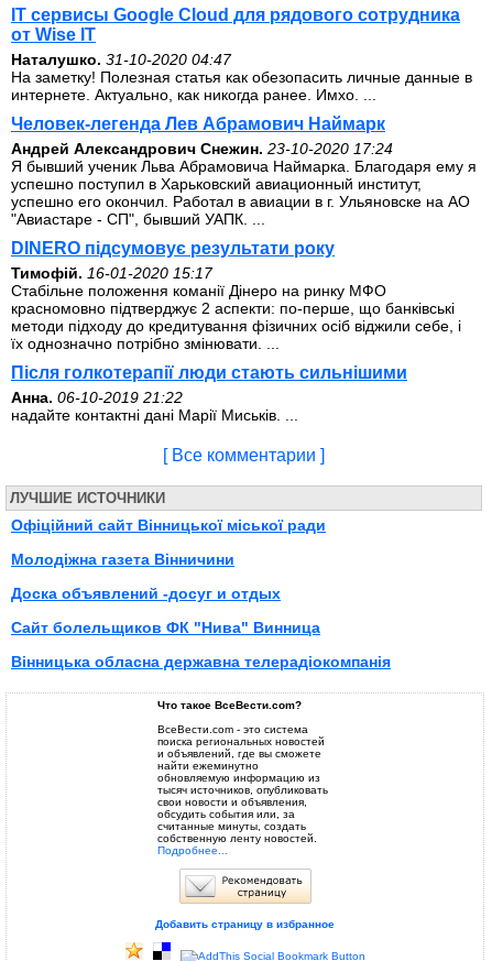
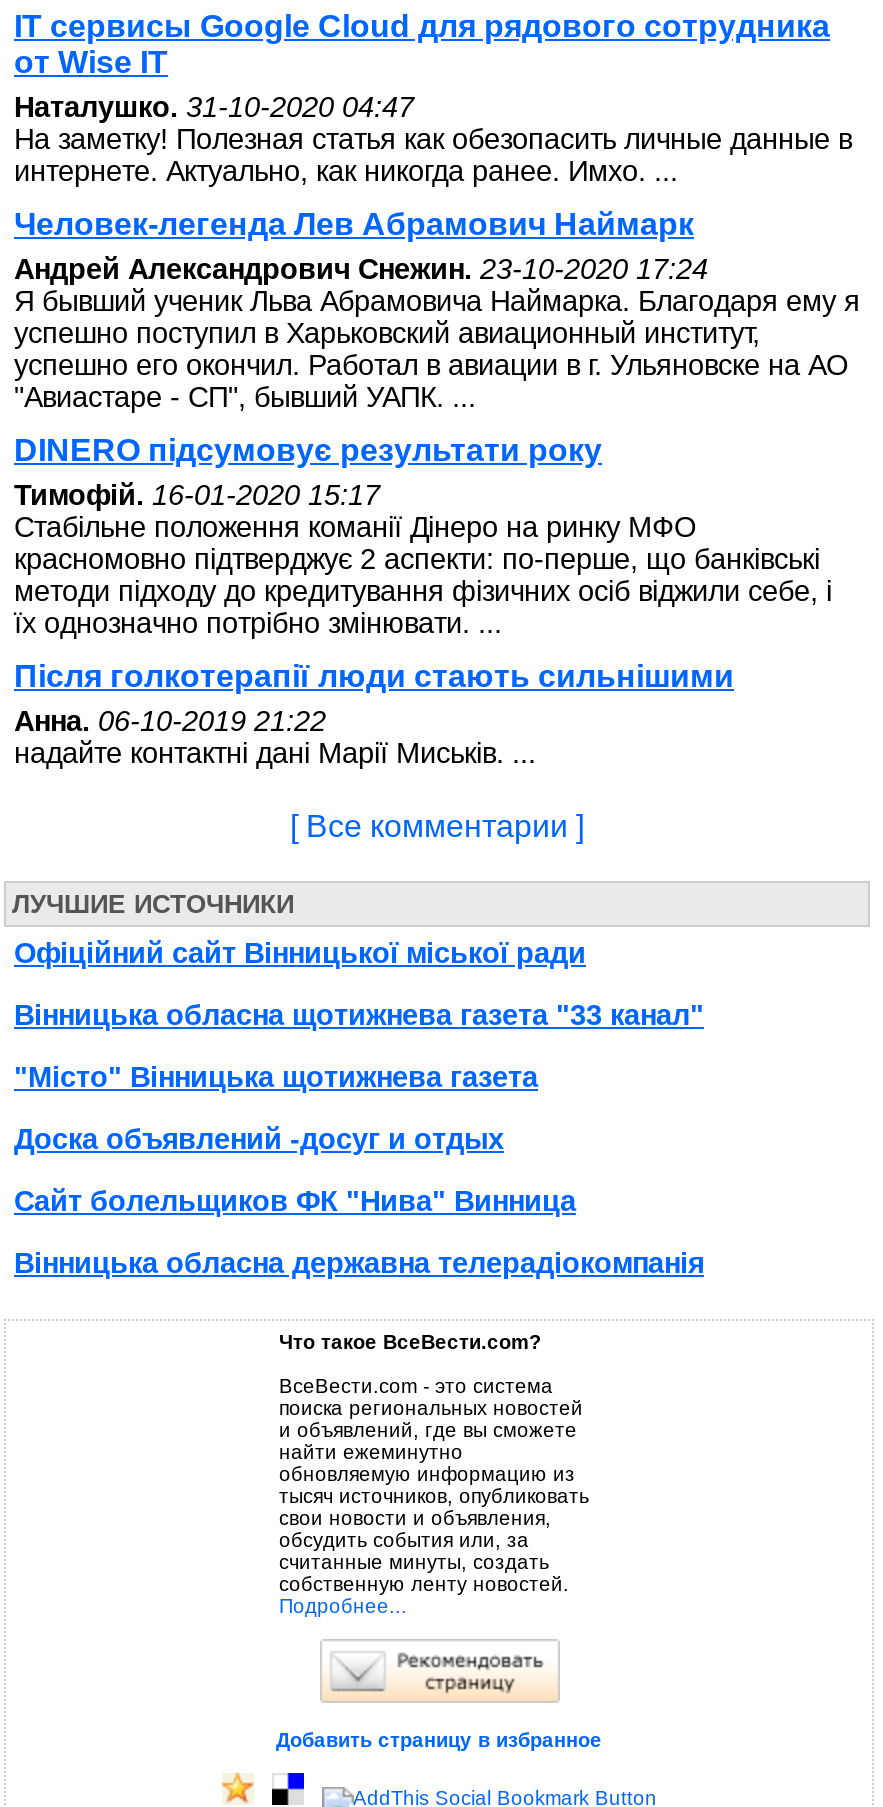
- Молодіжна газета Вінничини
+ Вінницька обласна щотижнева газета "33 канал"
+ "Місто" Вінницька щотижнева газета
